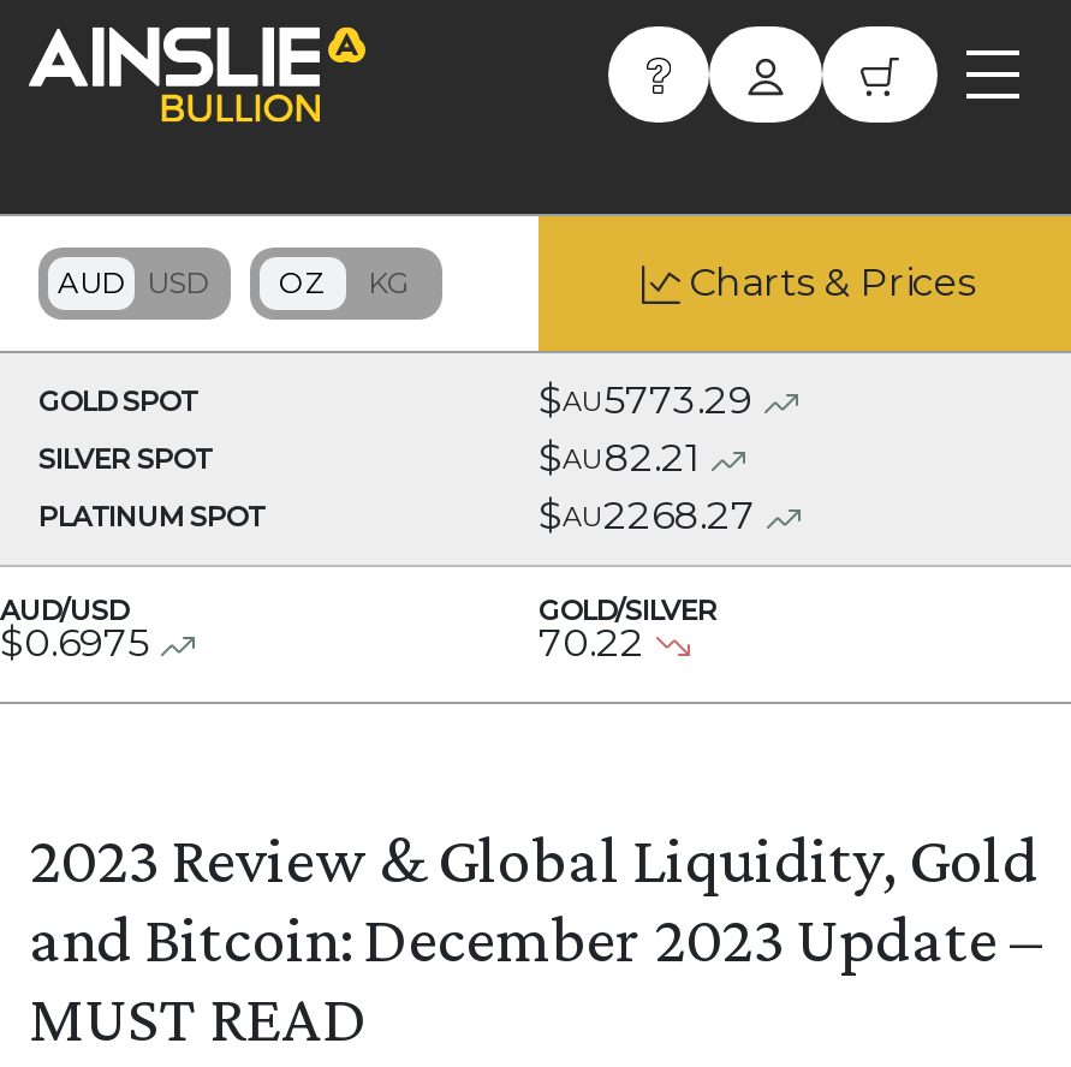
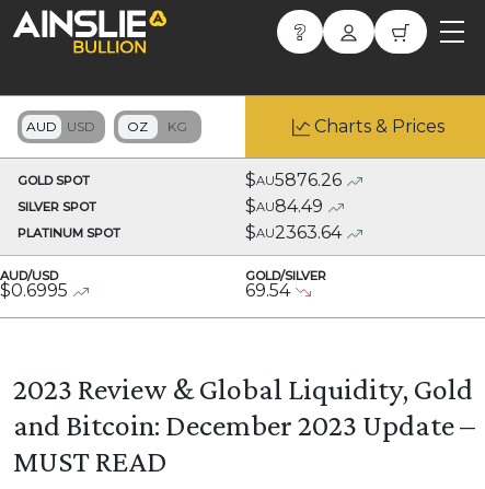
- $AU5773.29
+ $AU5876.26

- $AU82.21
+ $AU84.49

- $AU2268.27
+ $AU2363.64

- $0.6975
+ $0.6995

- 70.22
+ 69.54
